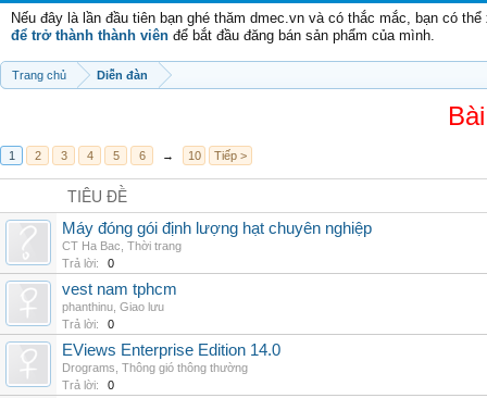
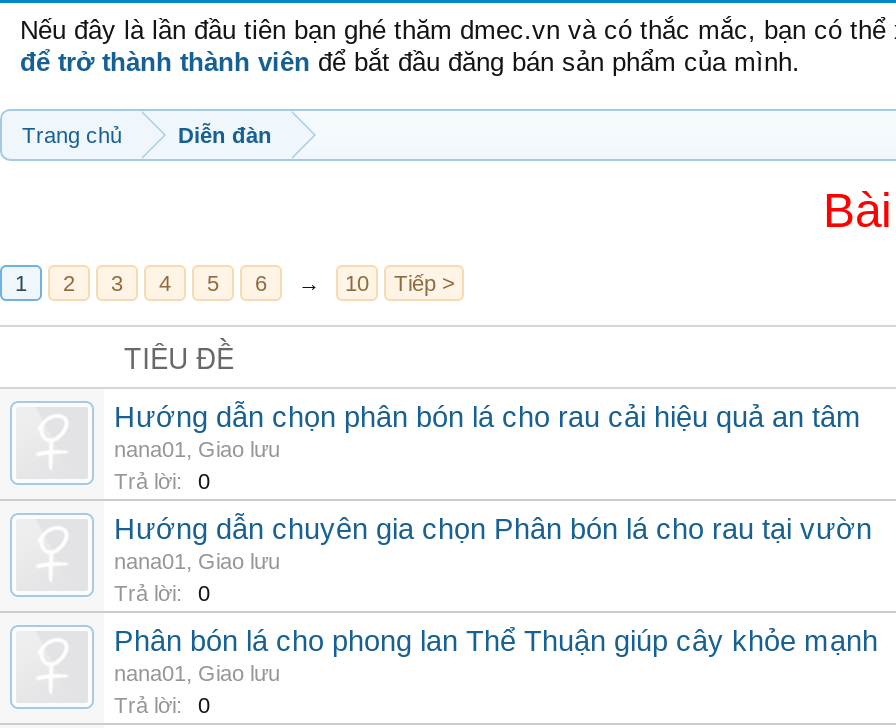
- Máy đóng gói định lượng hạt chuyên nghiệp
- CT Ha Bac, Thời trang
+ Hướng dẫn chọn phân bón lá cho rau cải hiệu quả an tâm
+ nana01, Giao lưu

- vest nam tphcm
- phanthinu, Giao lưu
+ Hướng dẫn chuyên gia chọn Phân bón lá cho rau tại vườn
+ nana01, Giao lưu

- EViews Enterprise Edition 14.0
- Drograms, Thông gió thông thường
+ Phân bón lá cho phong lan Thể Thuận giúp cây khỏe mạnh
+ nana01, Giao lưu
